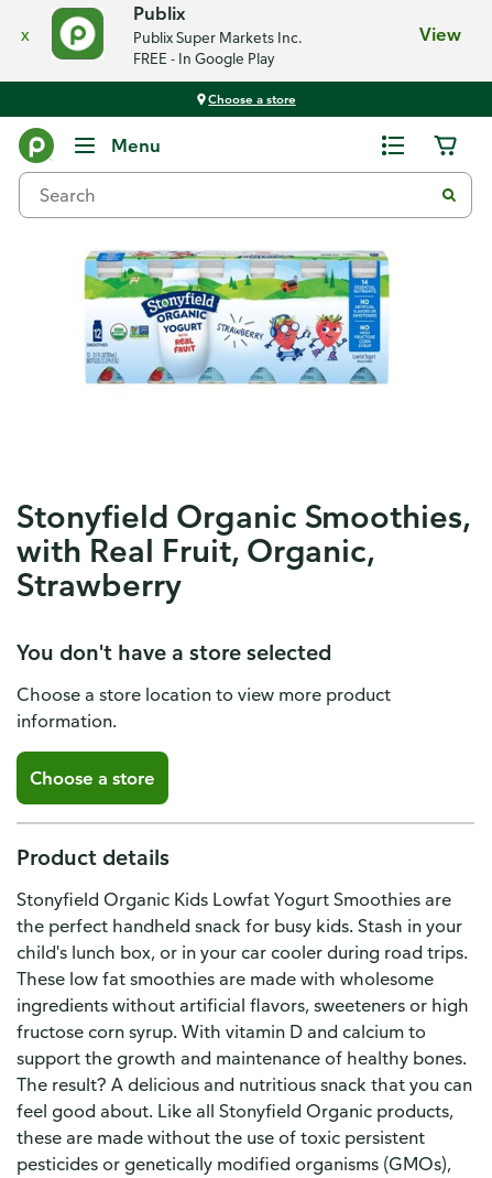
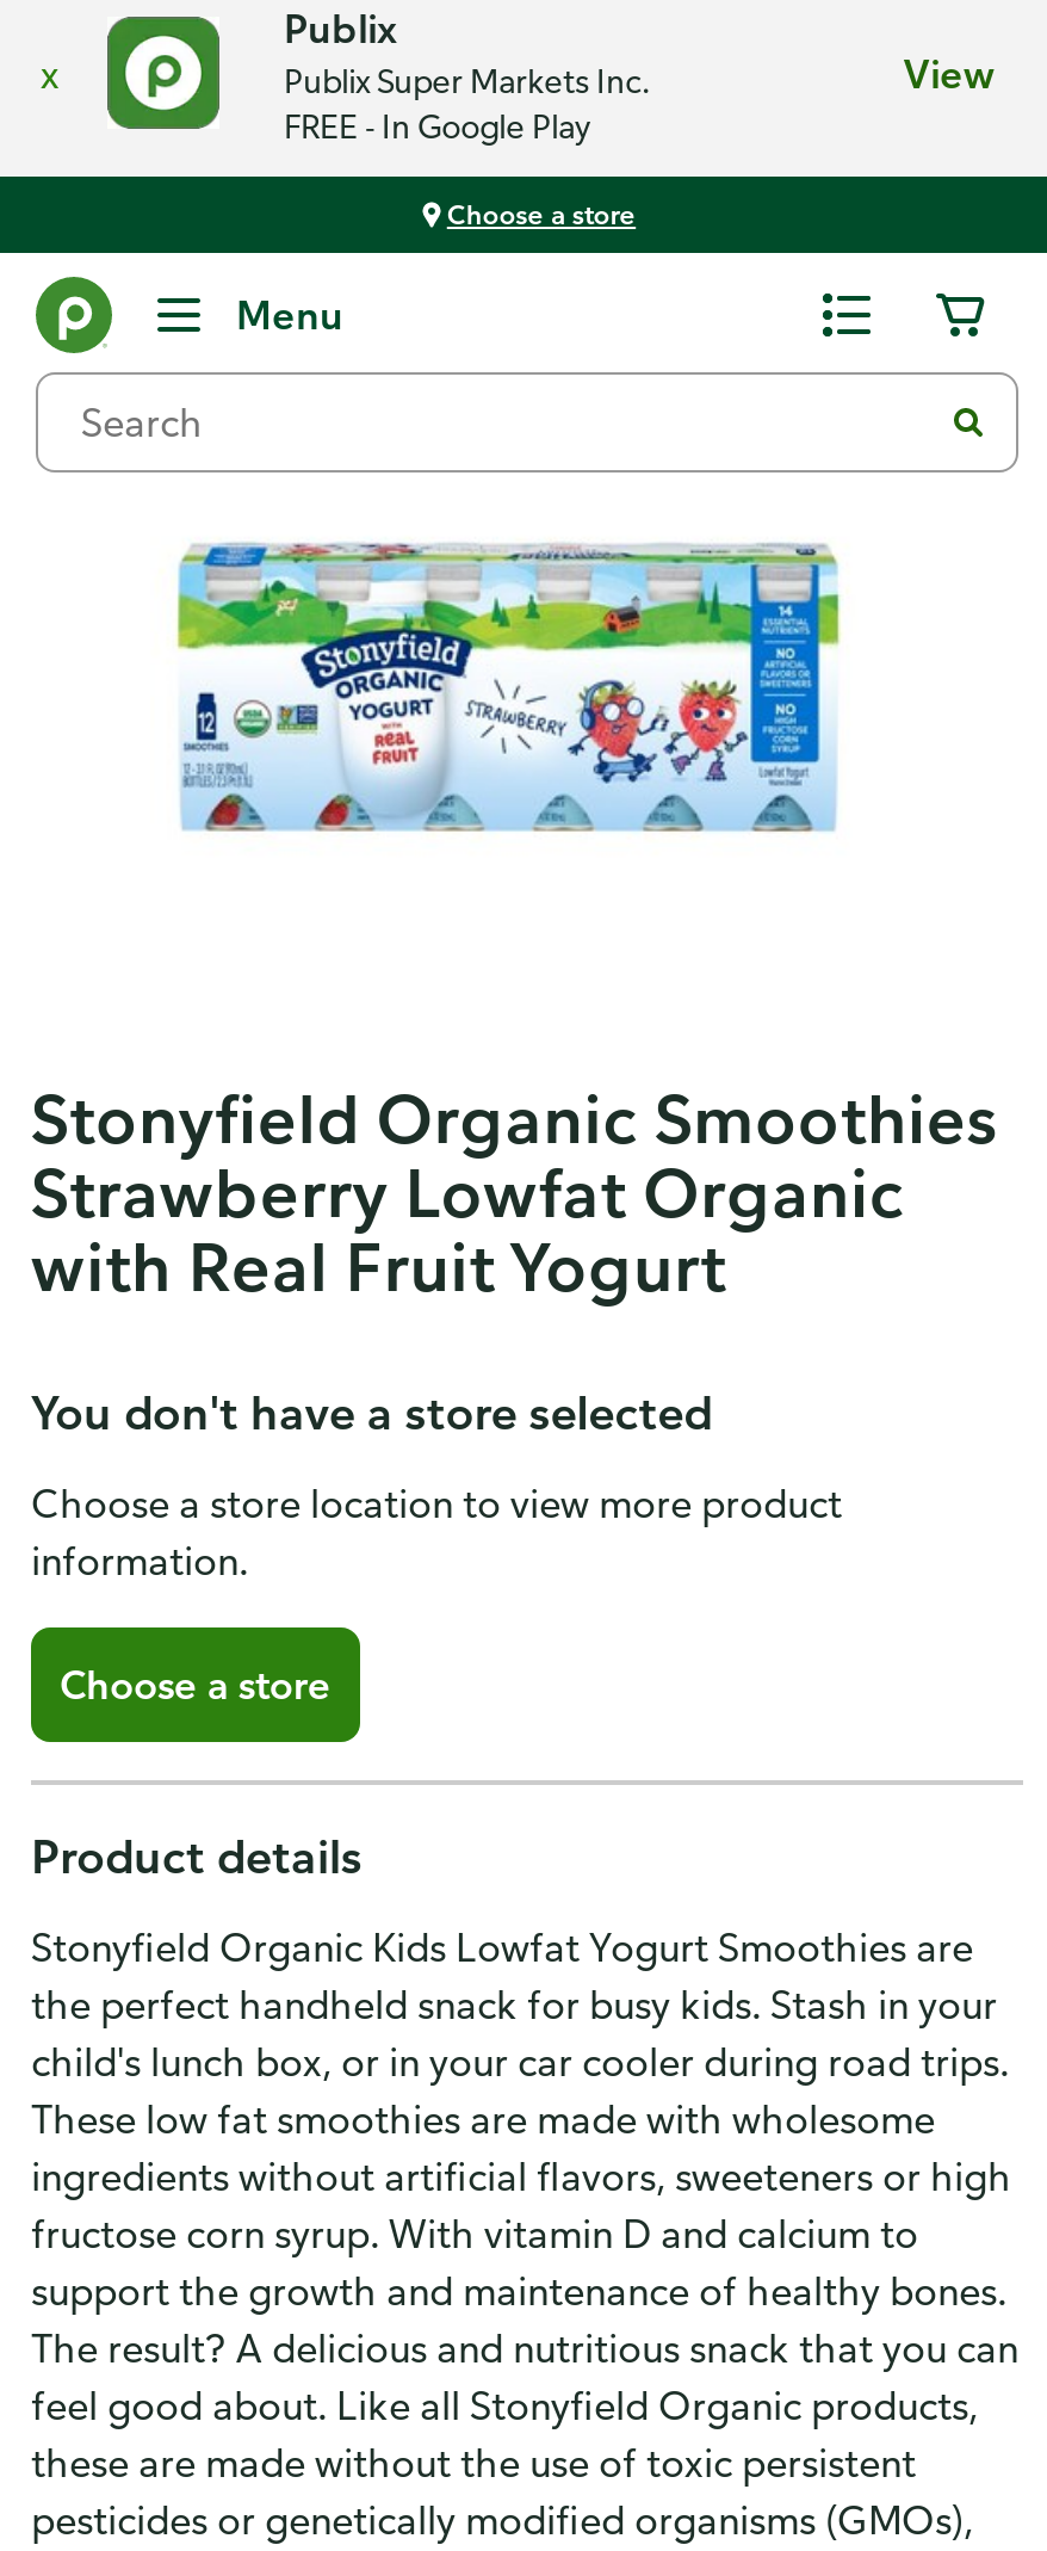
- Stonyfield Organic Smoothies,
- with Real Fruit, Organic,
- Strawberry
+ Stonyfield Organic Smoothies
+ Strawberry Lowfat Organic
+ with Real Fruit Yogurt
